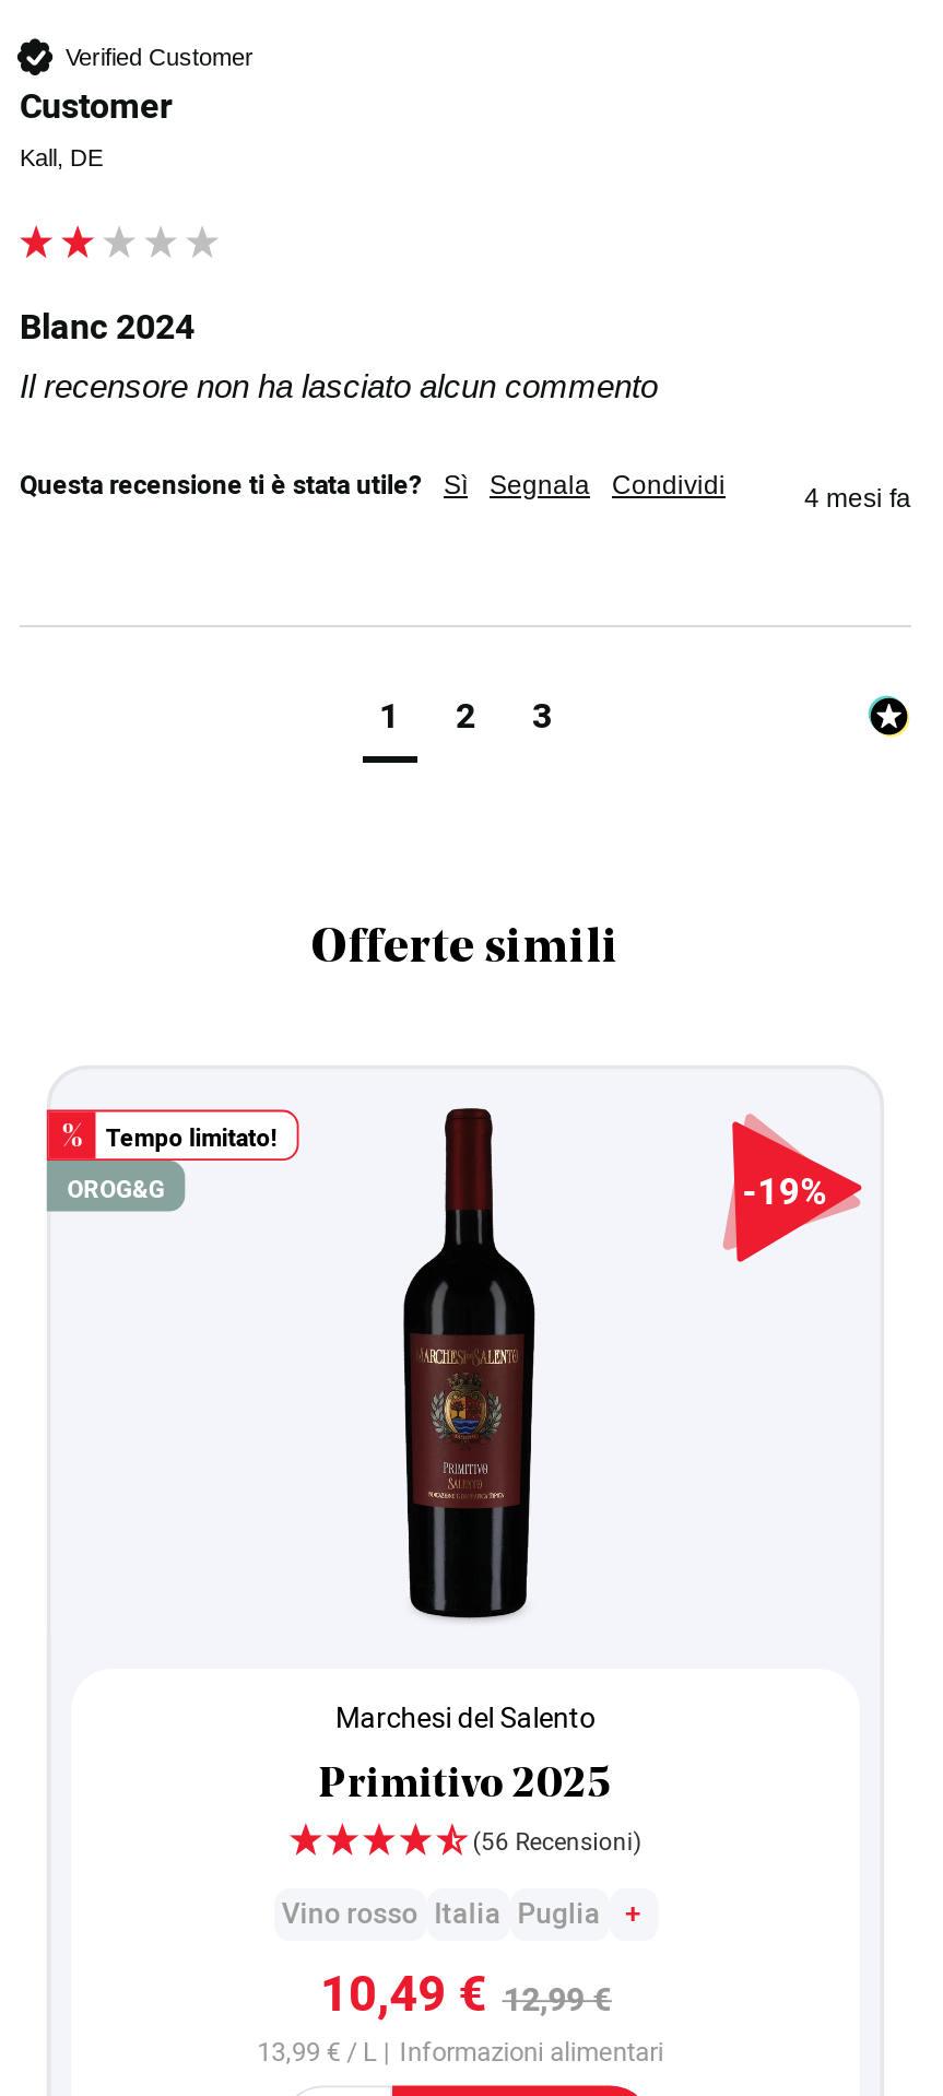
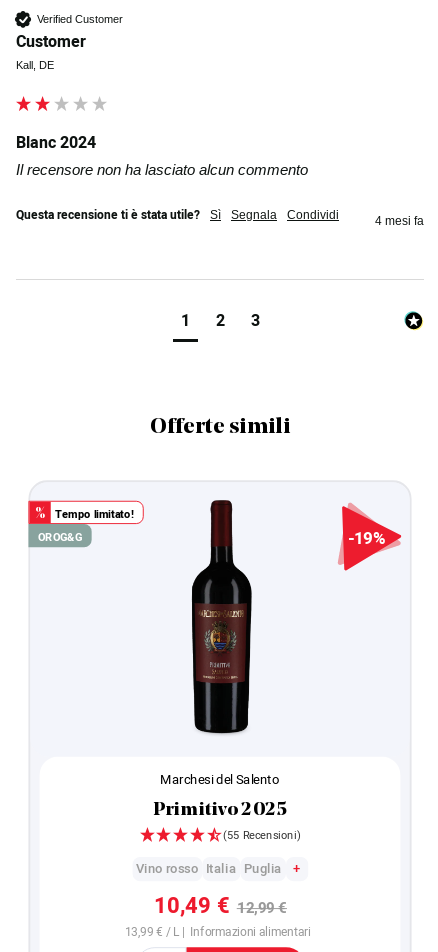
- (56 Recensioni)
+ (55 Recensioni)
